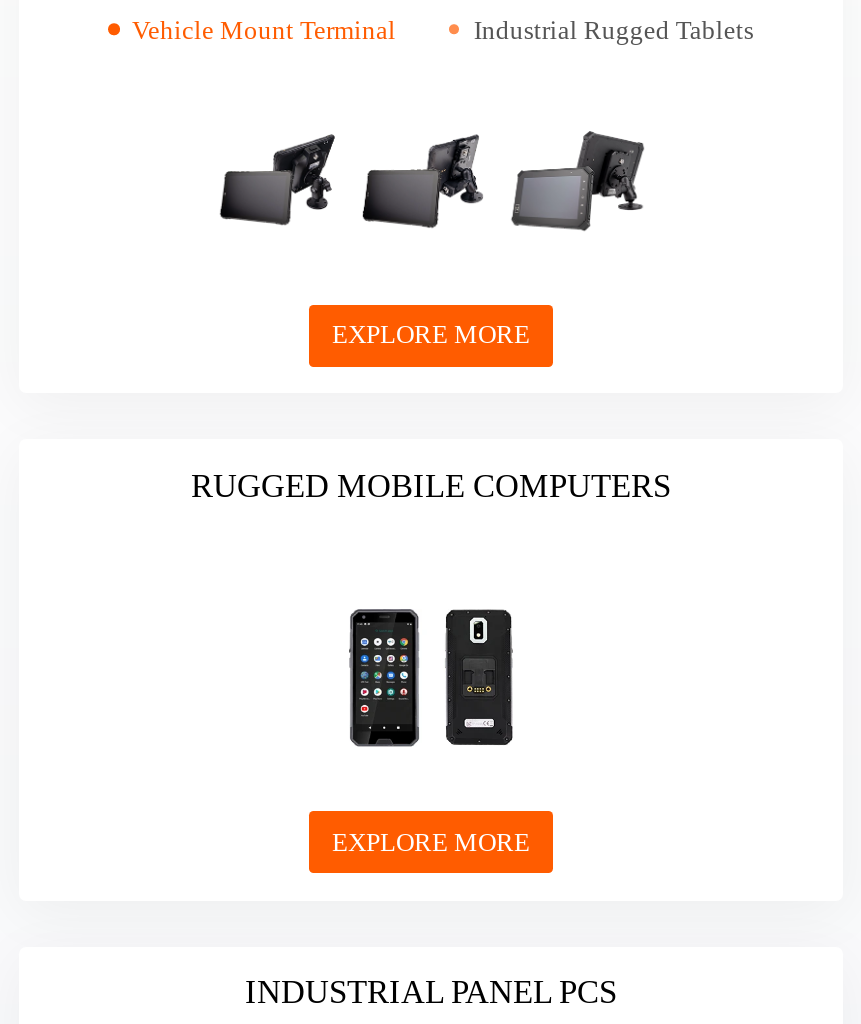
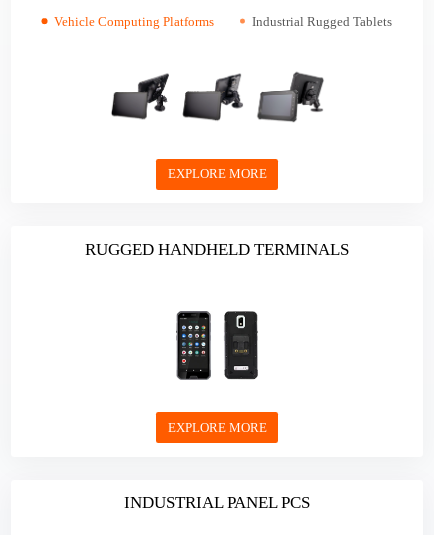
- Vehicle Mount Terminal
+ Vehicle Computing Platforms

- RUGGED MOBILE COMPUTERS
+ RUGGED HANDHELD TERMINALS
